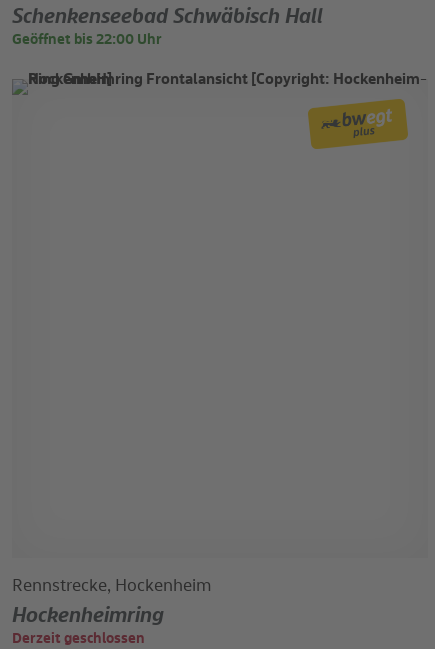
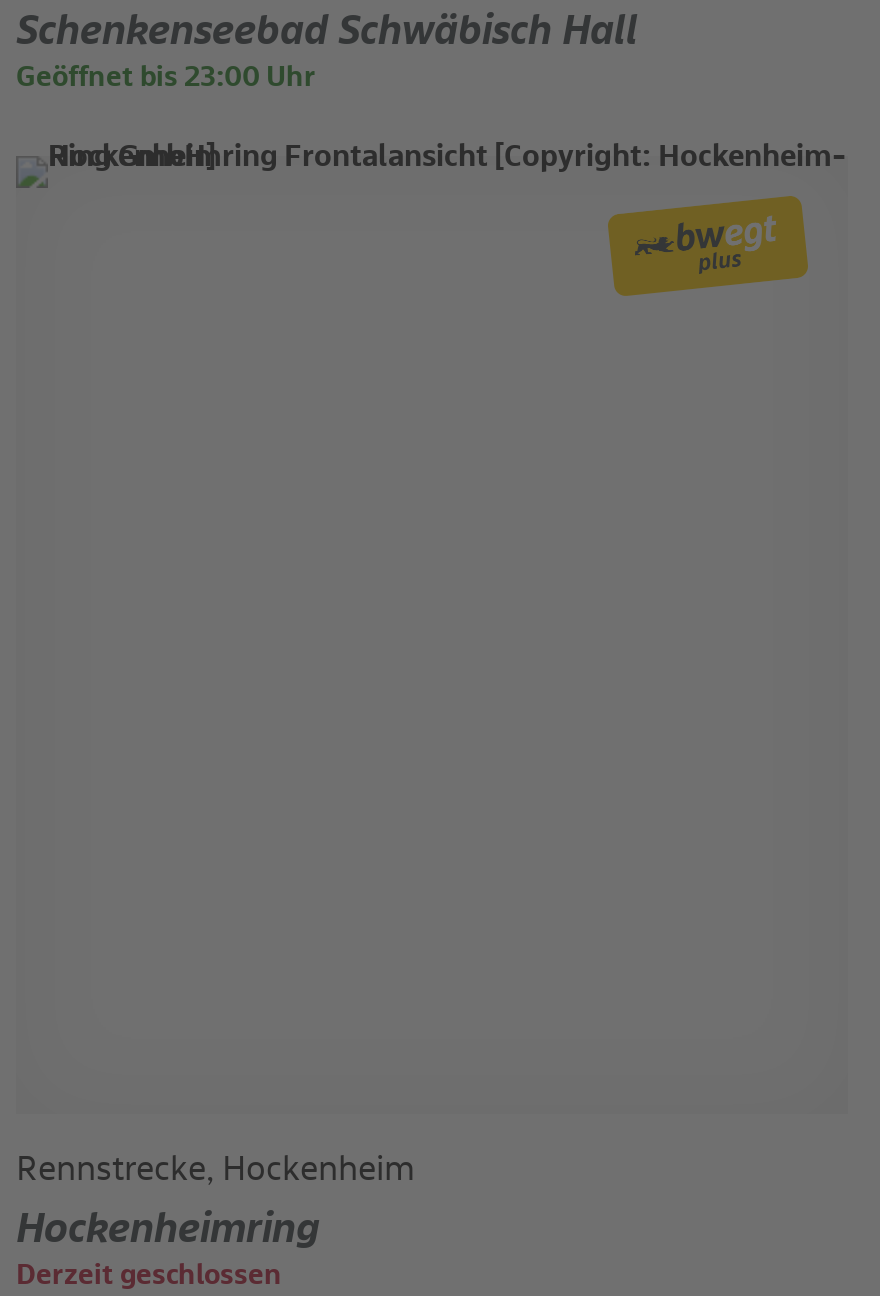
- Geöffnet bis 22:00 Uhr
+ Geöffnet bis 23:00 Uhr
